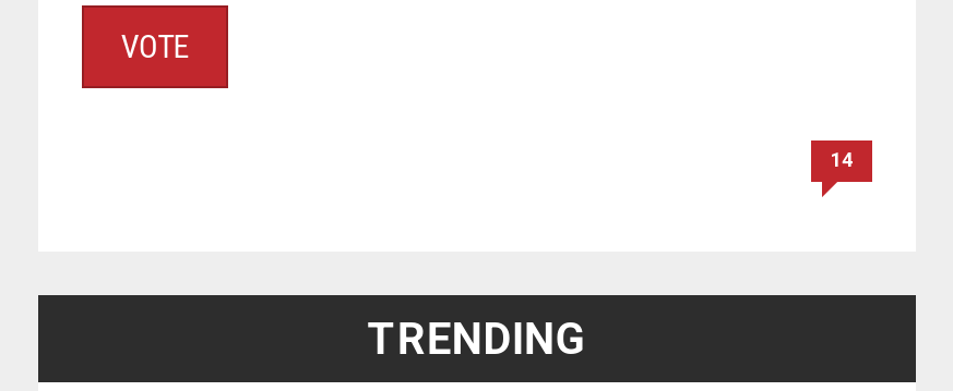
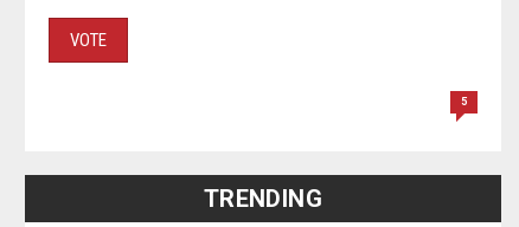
- 14
+ 5
